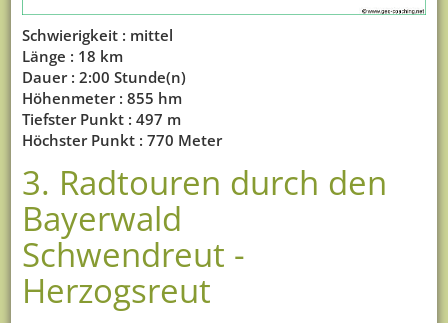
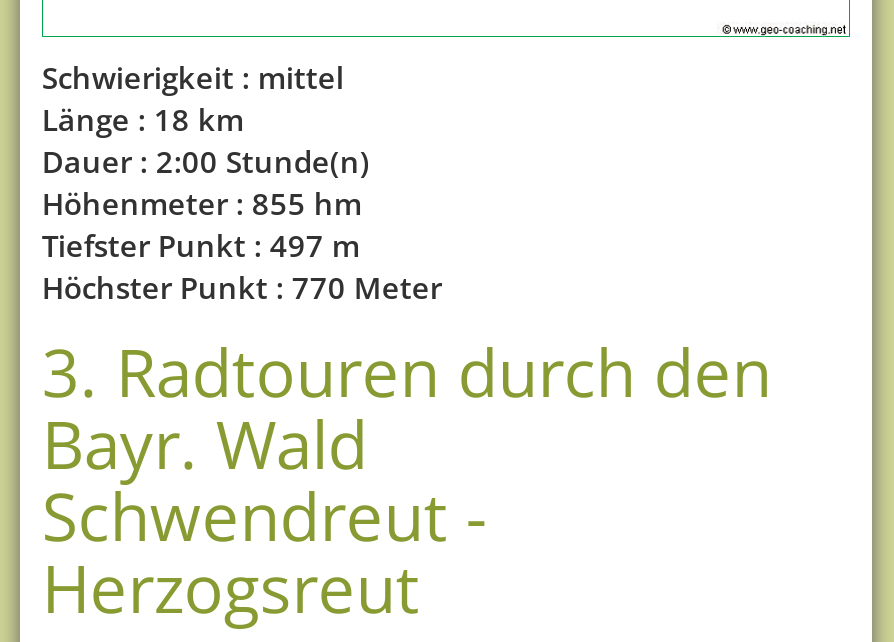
- Bayerwald
+ Bayr. Wald
